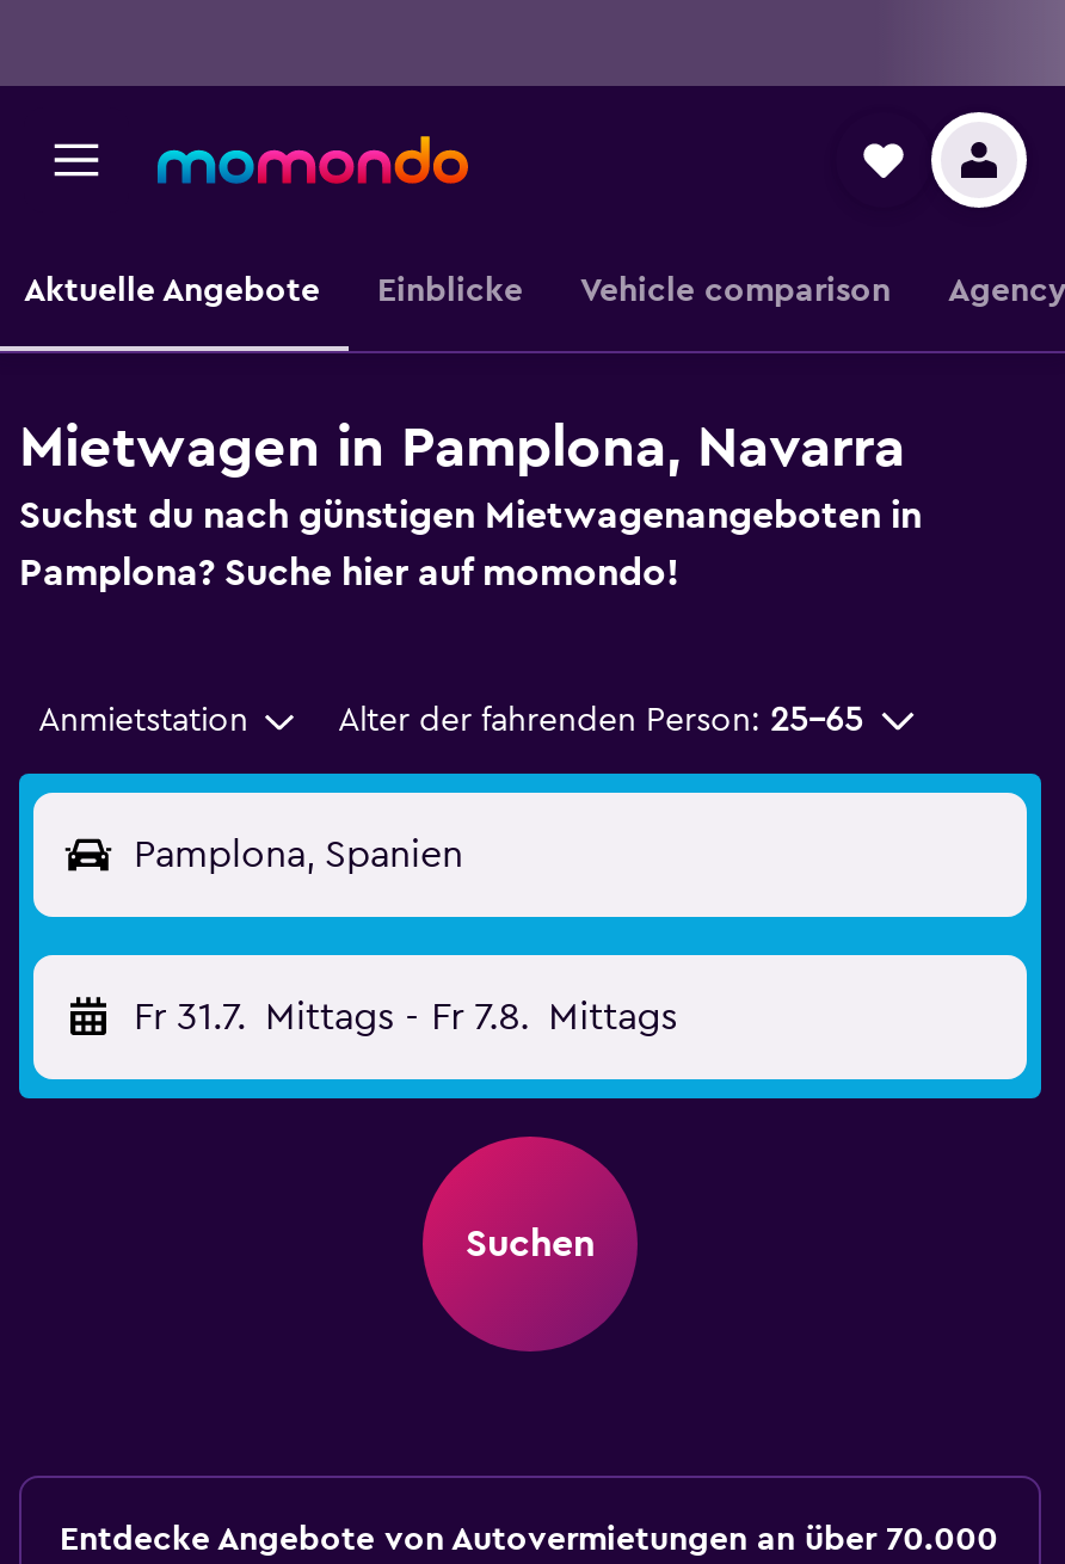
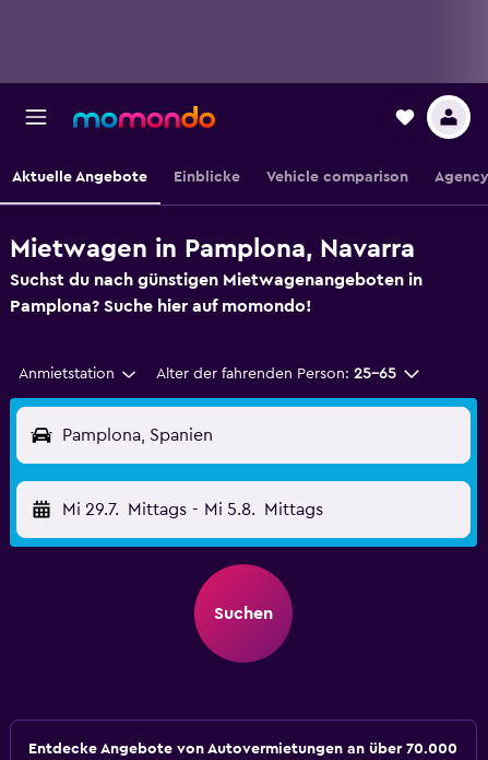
- Fr 31.7. Mittags - Fr 7.8. Mittags
+ Mi 29.7. Mittags - Mi 5.8. Mittags
